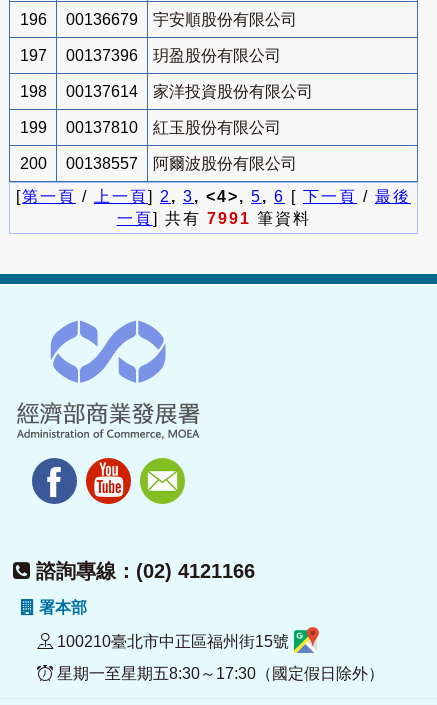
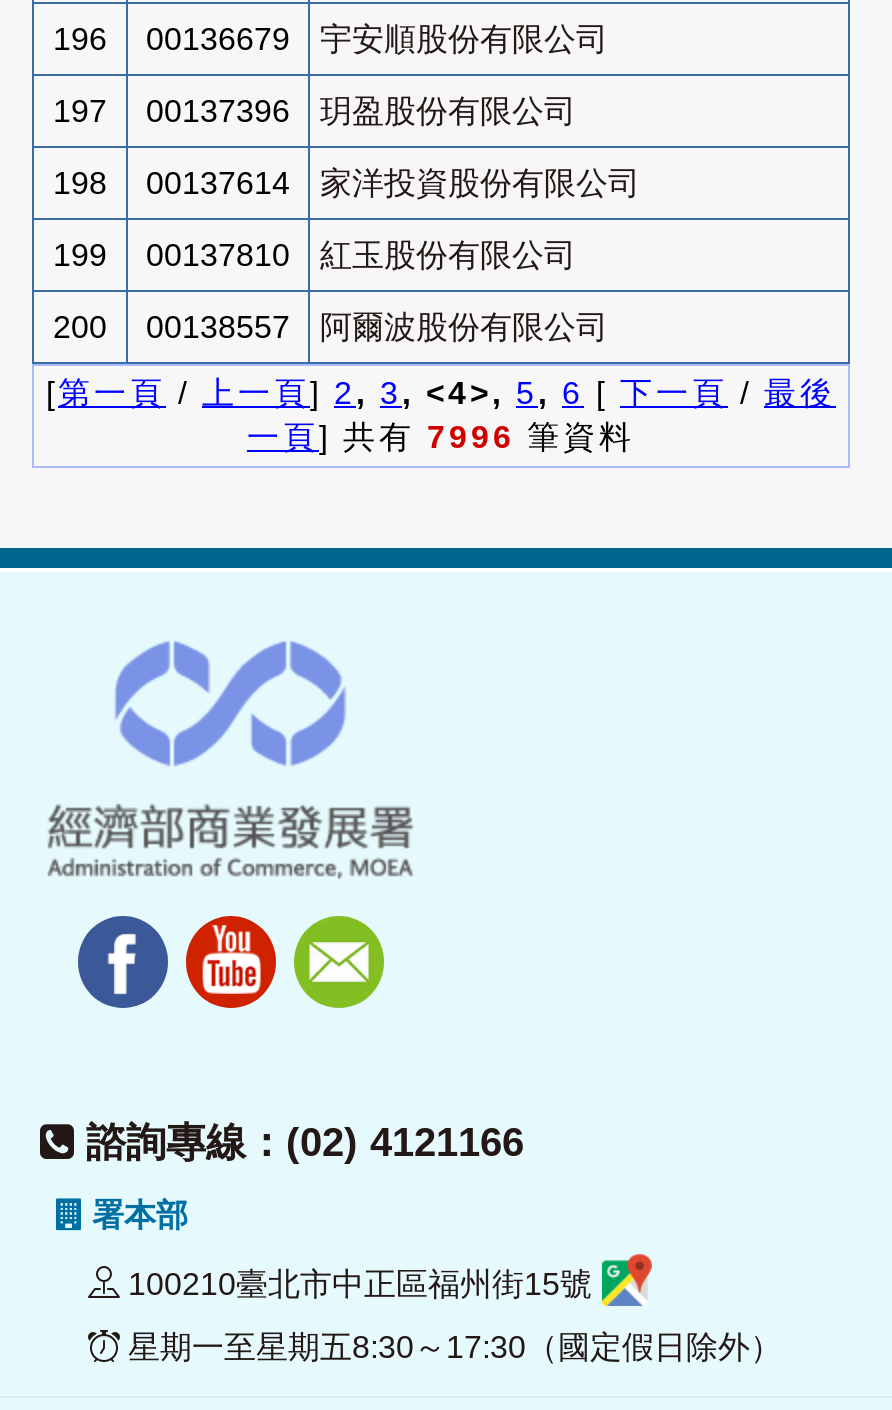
- 一頁] 共有7991筆資料
+ 一頁] 共有7996筆資料
